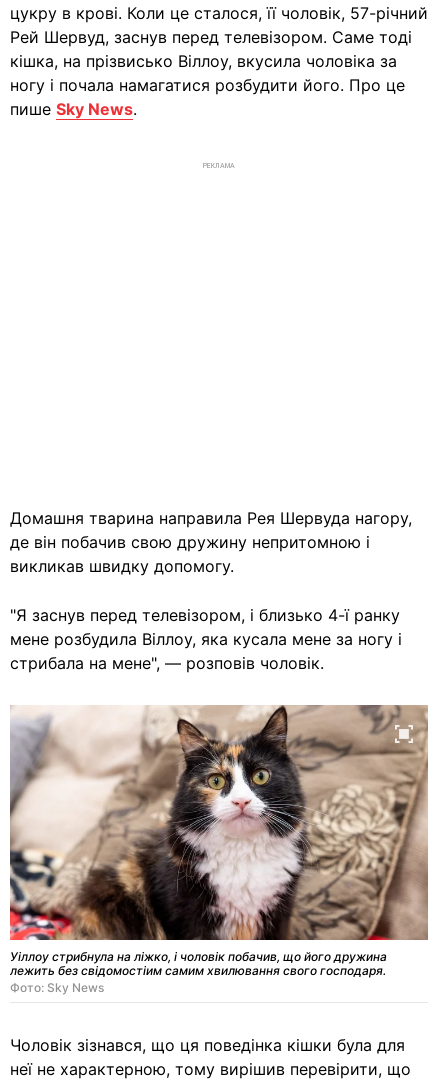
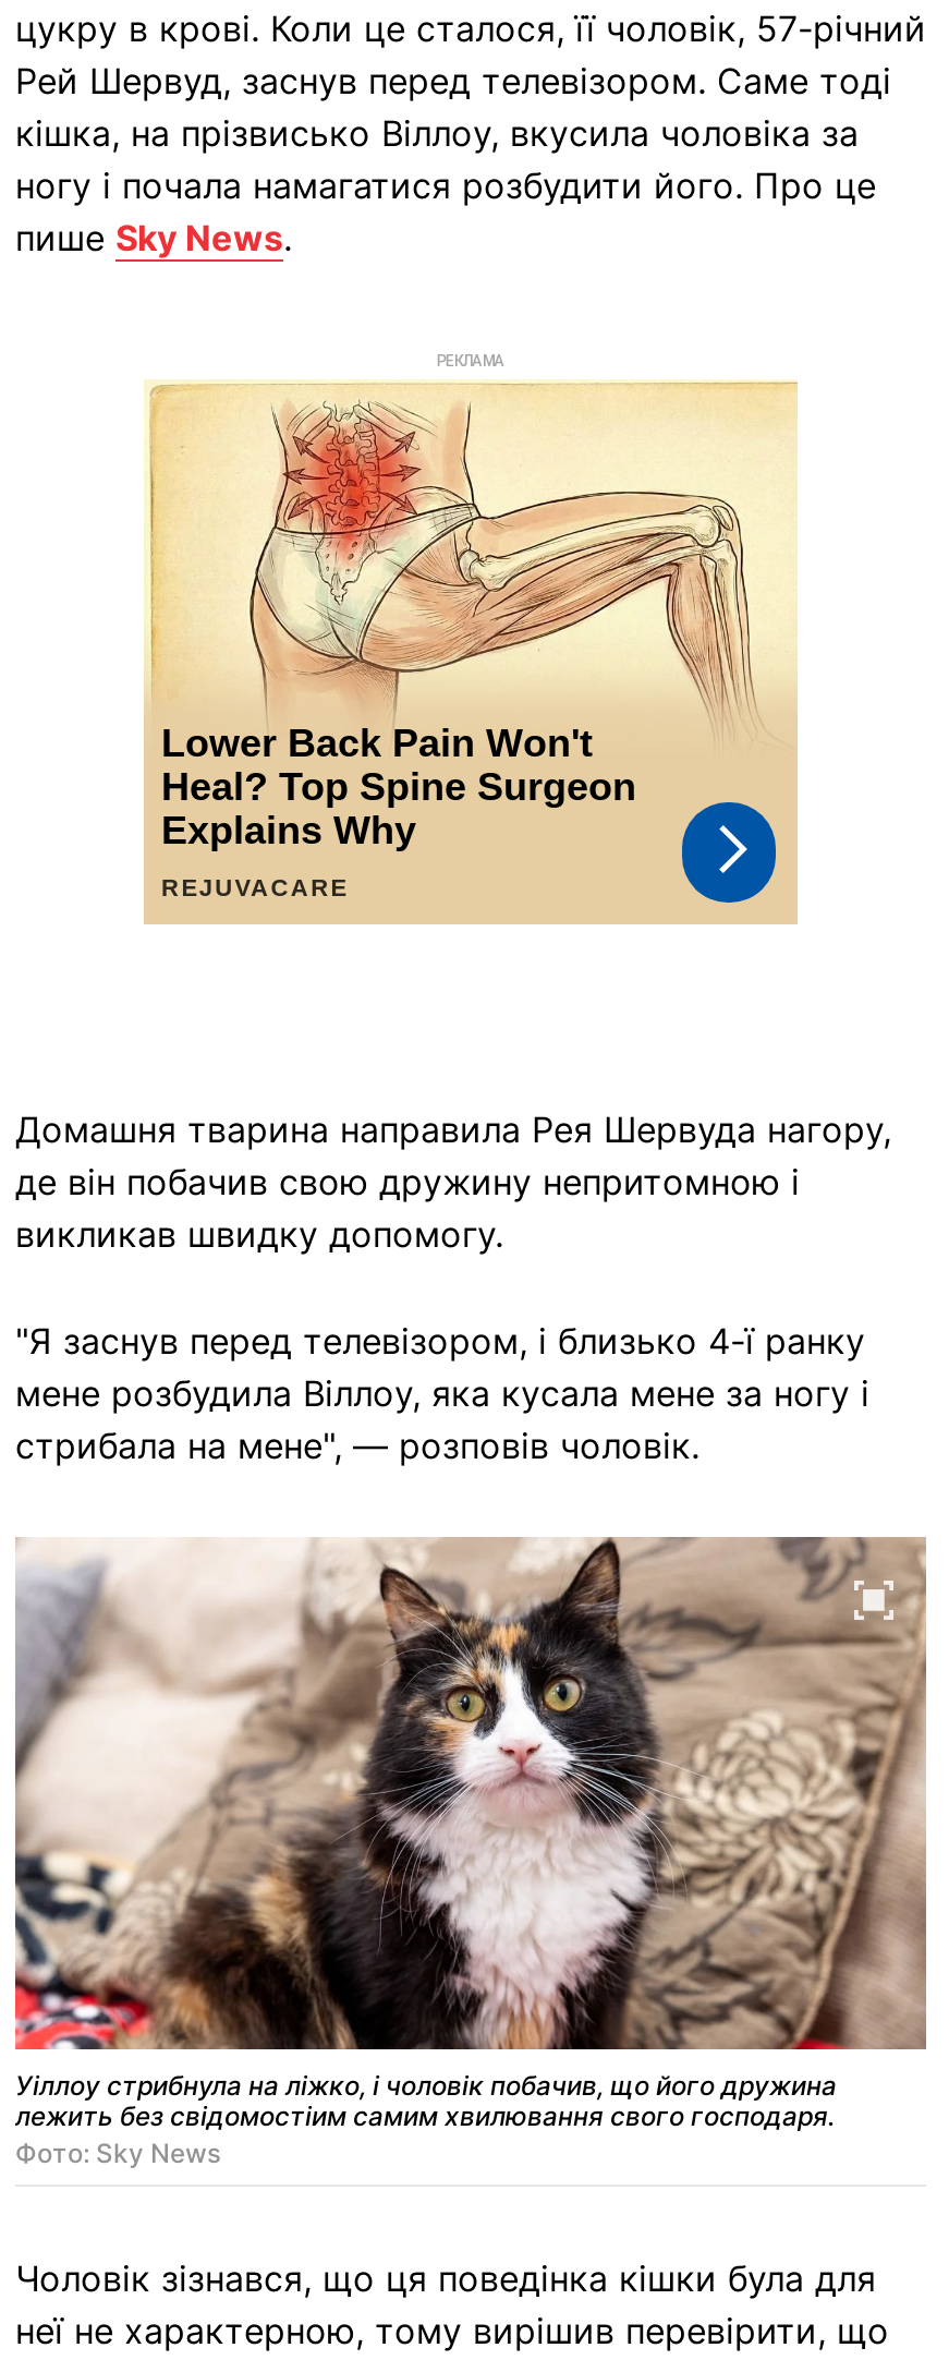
+ [image]
